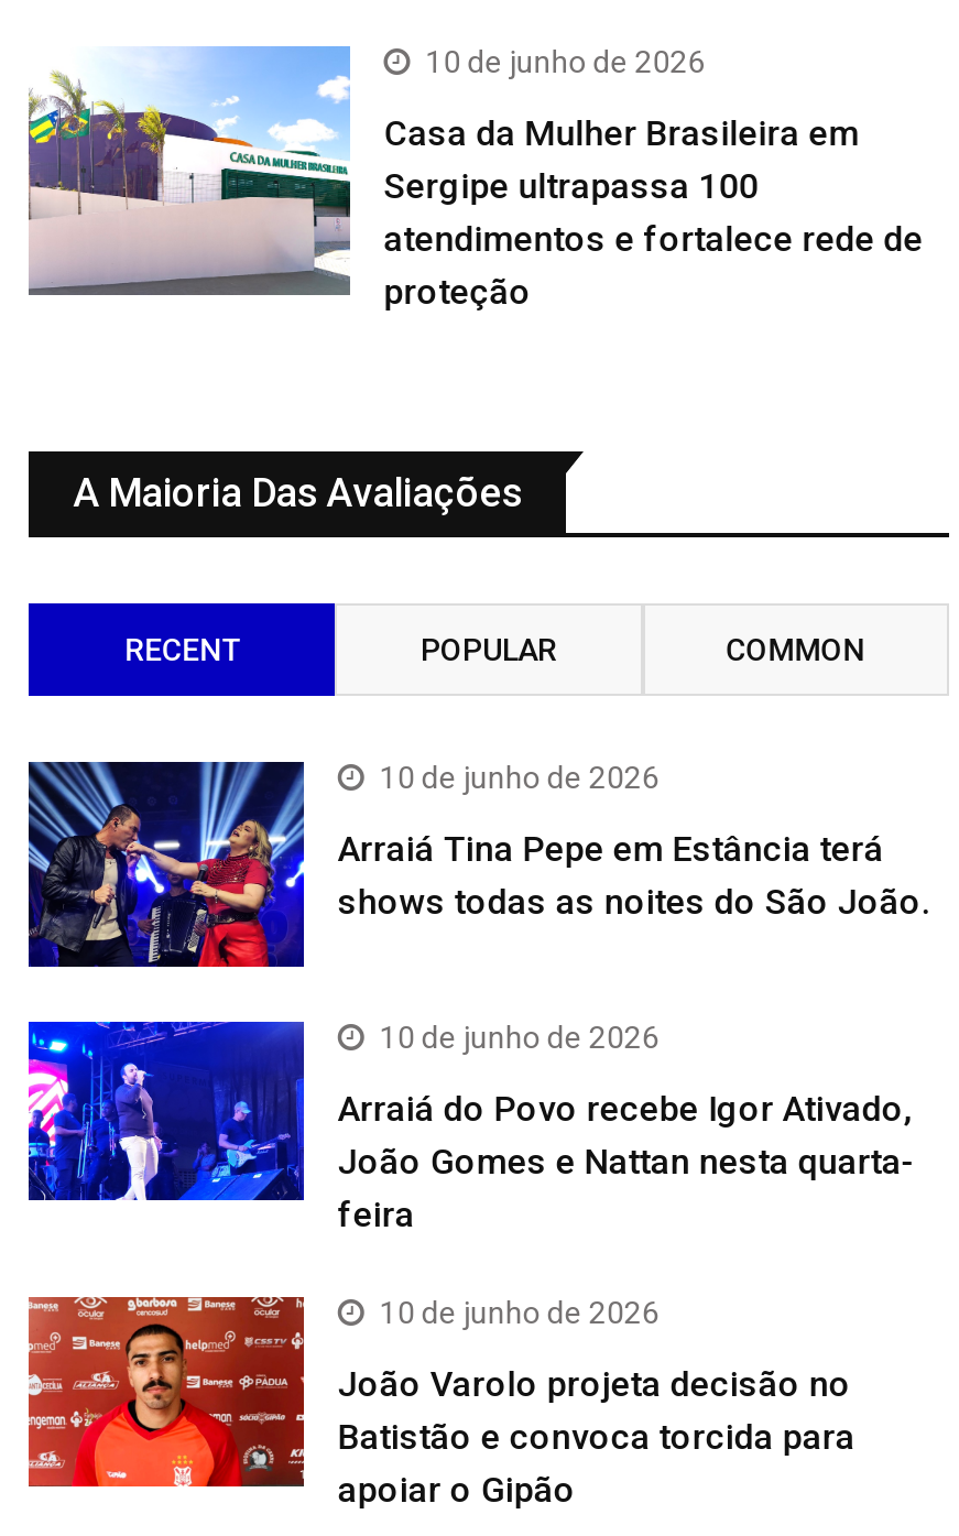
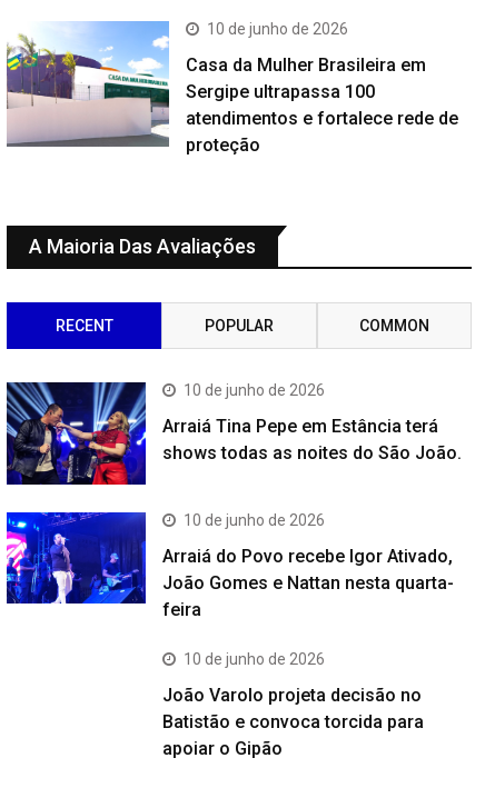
- [image]
